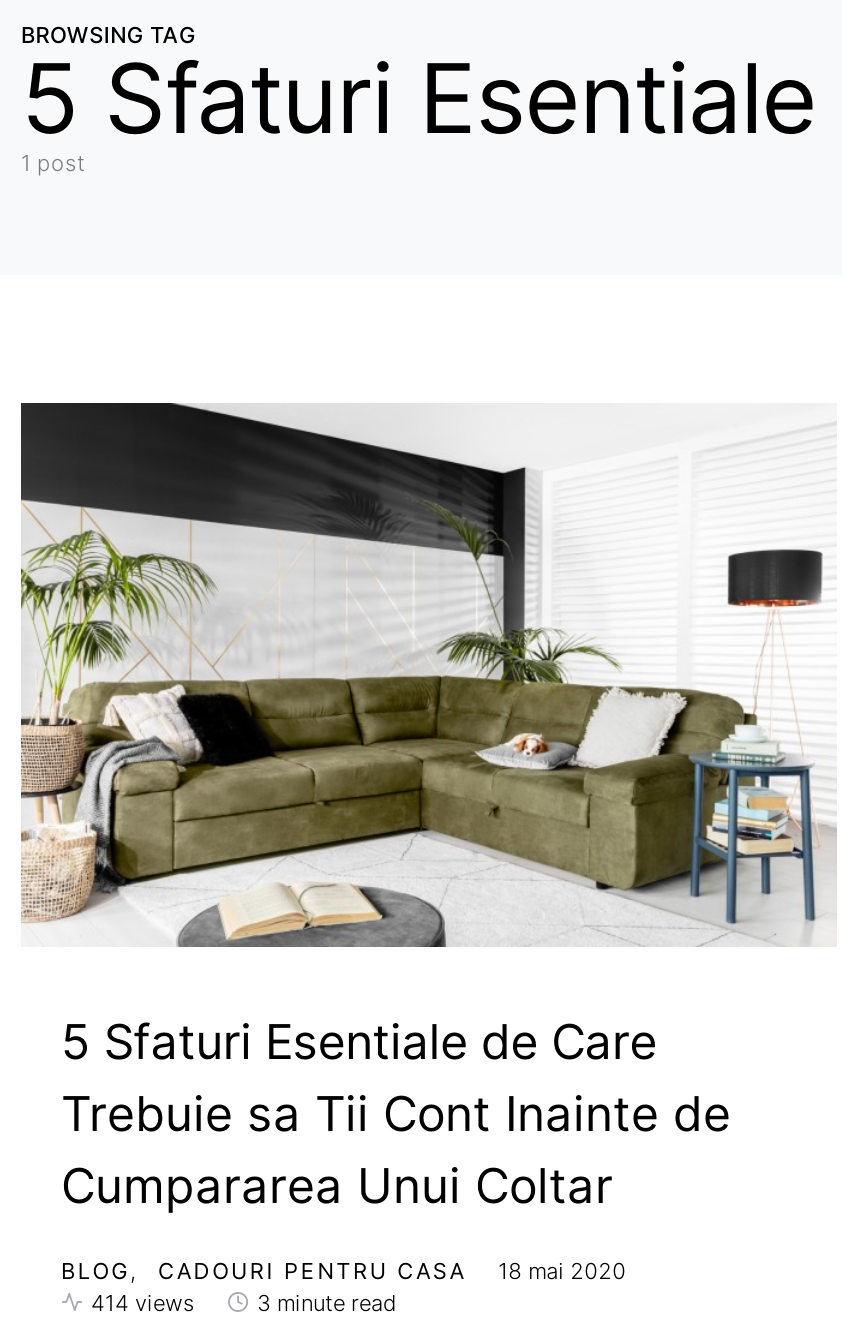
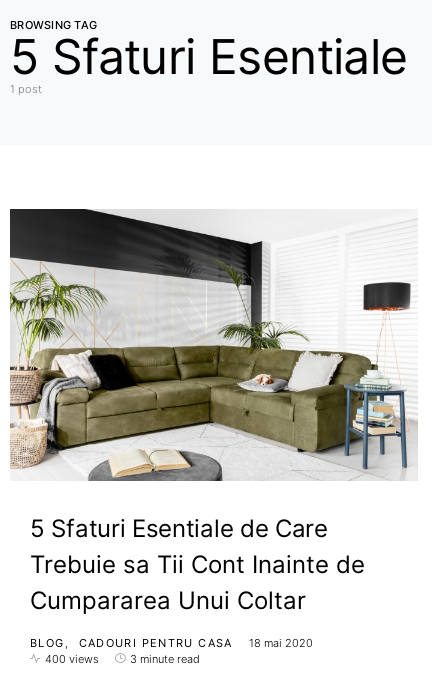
- 414 views
+ 400 views
